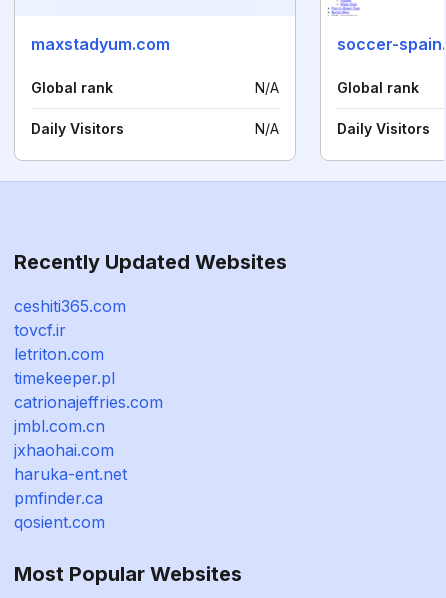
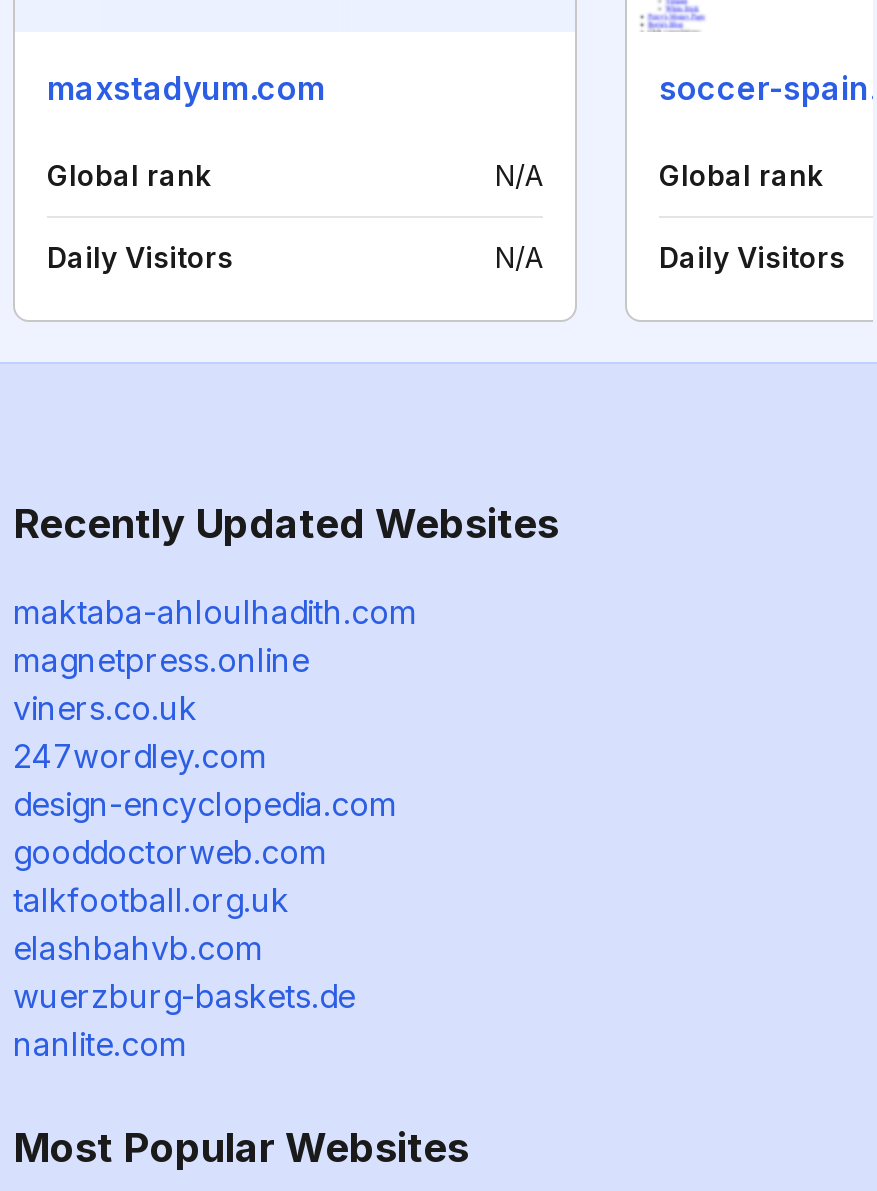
- ceshiti365.com
- tovcf.ir
- letriton.com
- timekeeper.pl
- catrionajeffries.com
- jmbl.com.cn
- jxhaohai.com
- haruka-ent.net
- pmfinder.ca
- qosient.com
+ maktaba-ahloulhadith.com
+ magnetpress.online
+ viners.co.uk
+ 247wordley.com
+ design-encyclopedia.com
+ gooddoctorweb.com
+ talkfootball.org.uk
+ elashbahvb.com
+ wuerzburg-baskets.de
+ nanlite.com
